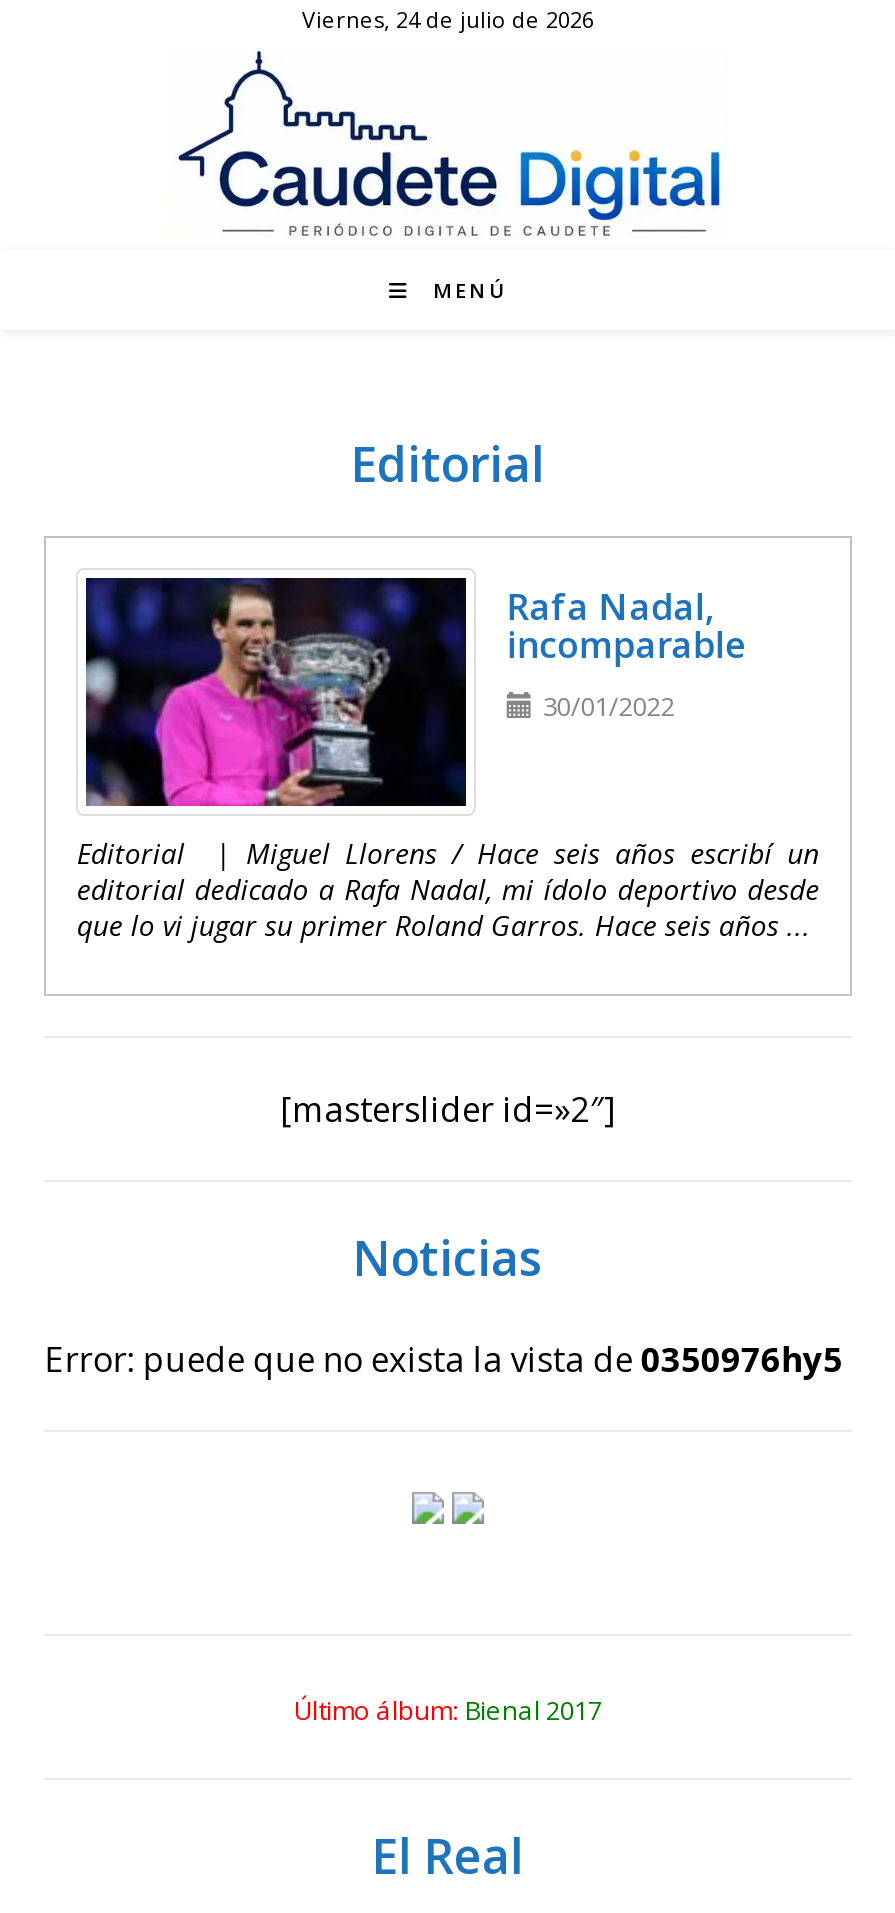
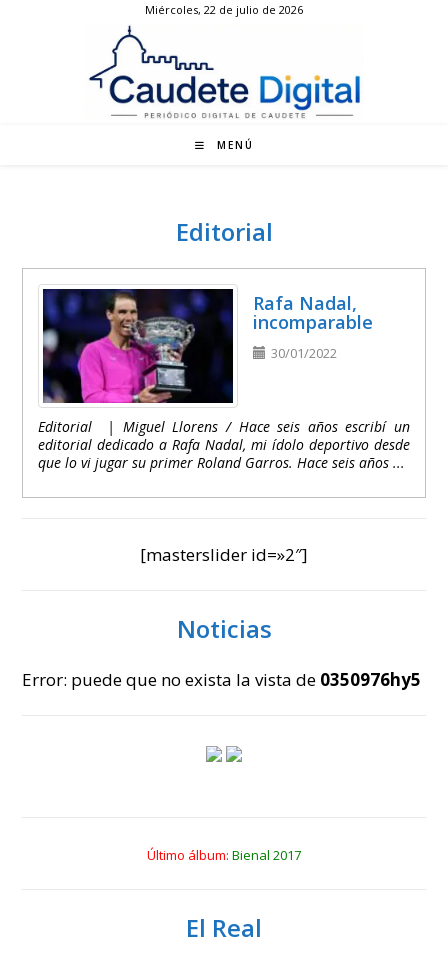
- Viernes, 24 de julio de 2026
+ Miércoles, 22 de julio de 2026
